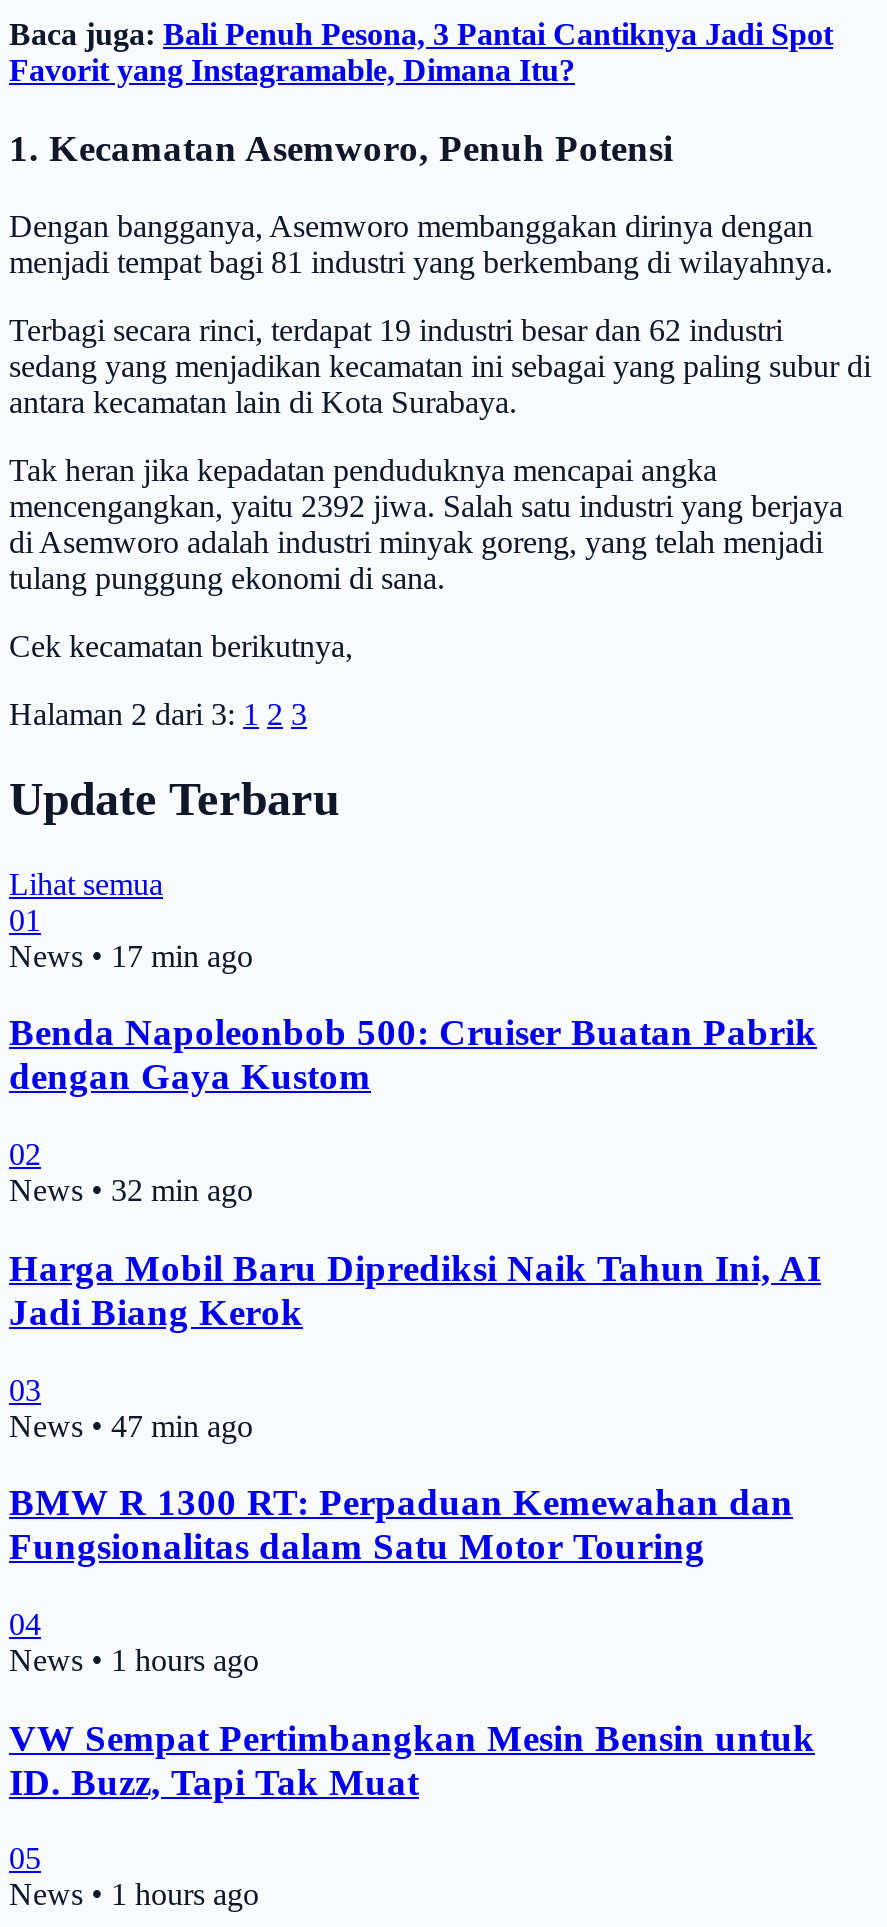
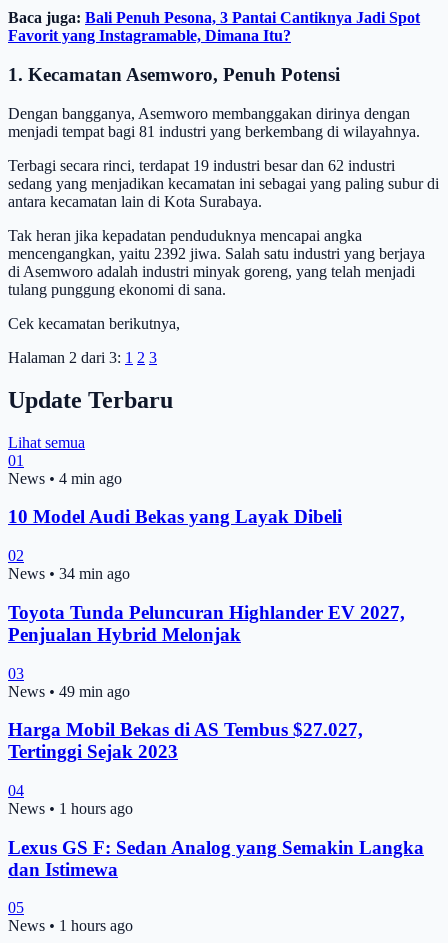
- News • 17 min ago
+ News • 4 min ago

- Benda Napoleonbob 500: Cruiser Buatan Pabrik
- dengan Gaya Kustom
+ 10 Model Audi Bekas yang Layak Dibeli

- News • 32 min ago
+ News • 34 min ago

- Harga Mobil Baru Diprediksi Naik Tahun Ini, AI
- Jadi Biang Kerok
+ Toyota Tunda Peluncuran Highlander EV 2027,
+ Penjualan Hybrid Melonjak

- News • 47 min ago
+ News • 49 min ago

- BMW R 1300 RT: Perpaduan Kemewahan dan
- Fungsionalitas dalam Satu Motor Touring
+ Harga Mobil Bekas di AS Tembus $27.027,
+ Tertinggi Sejak 2023

- VW Sempat Pertimbangkan Mesin Bensin untuk
- ID. Buzz, Tapi Tak Muat
+ Lexus GS F: Sedan Analog yang Semakin Langka
+ dan Istimewa
